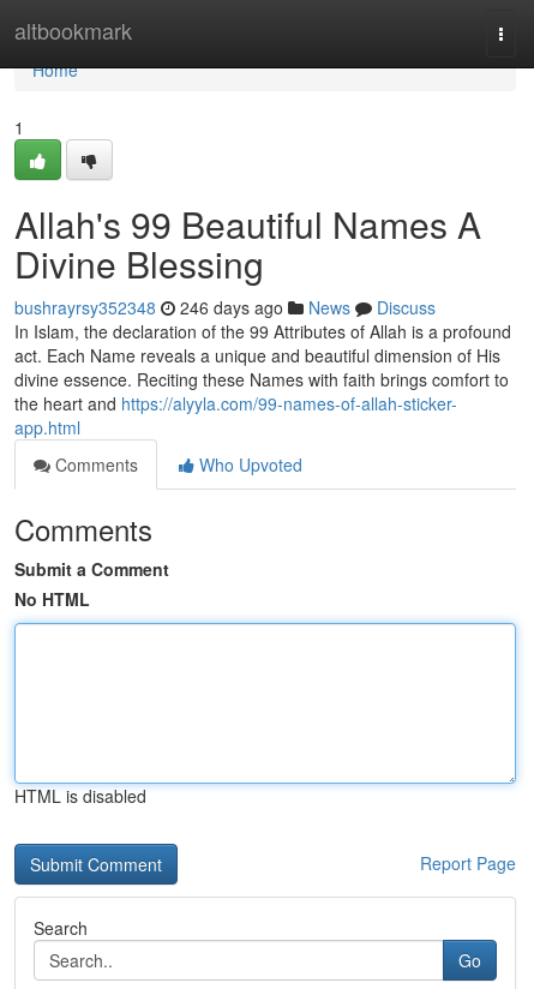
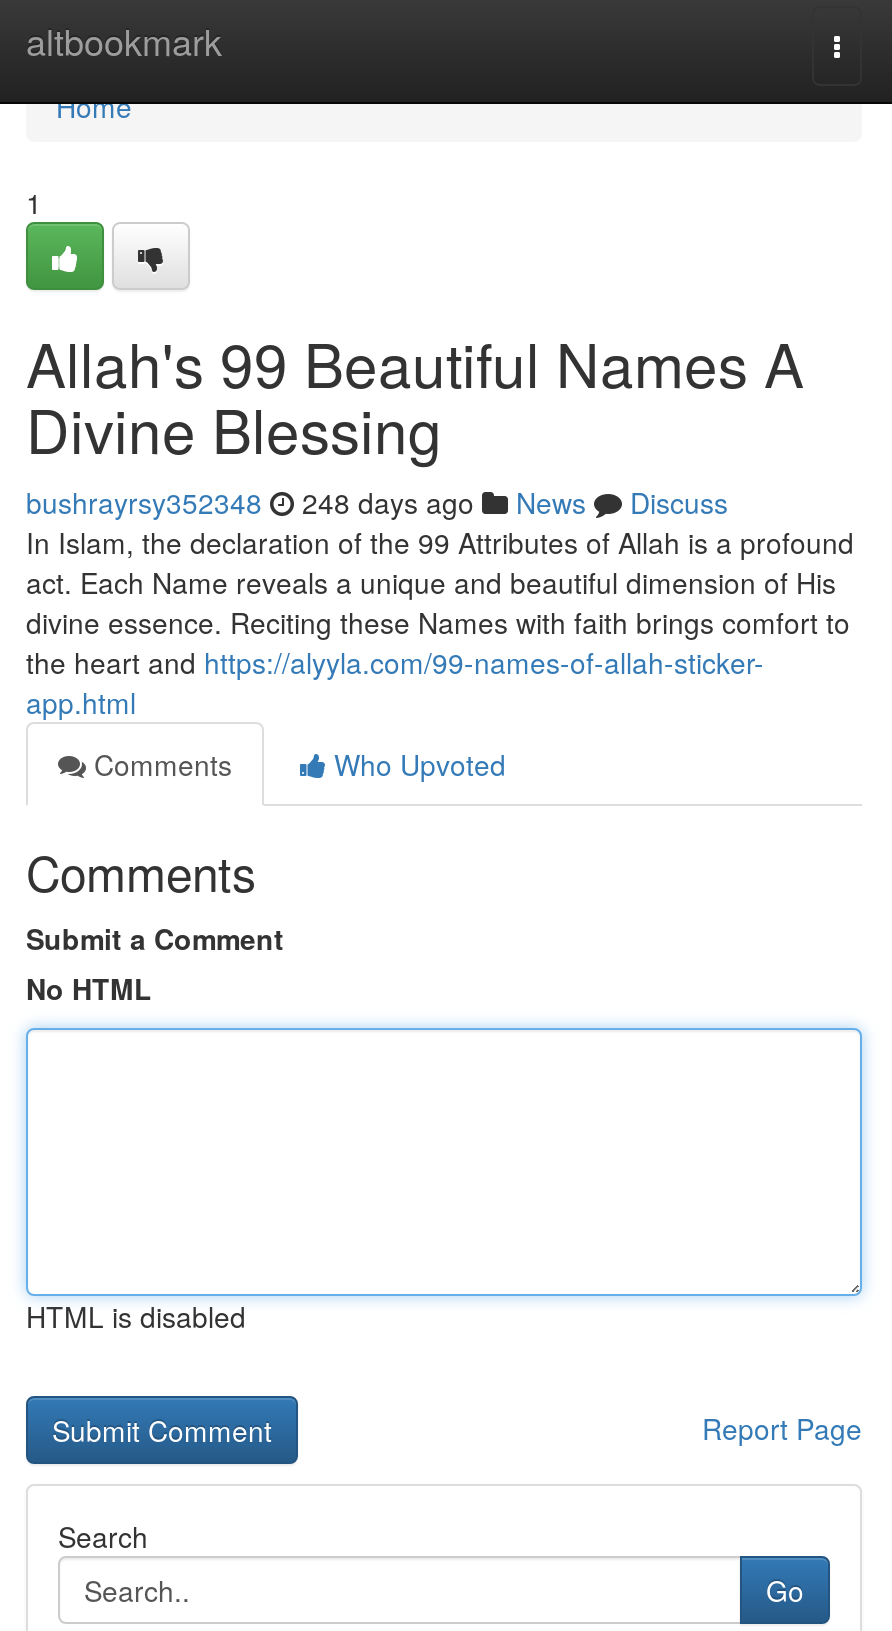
- bushrayrsy352348 246 days ago News Discuss
+ bushrayrsy352348 248 days ago News Discuss
